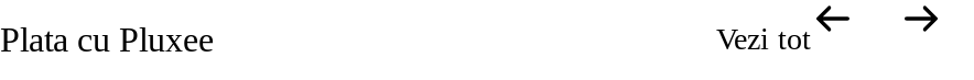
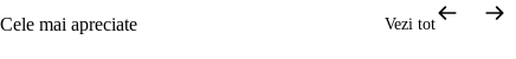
- Plata cu Pluxee
+ Cele mai apreciate
